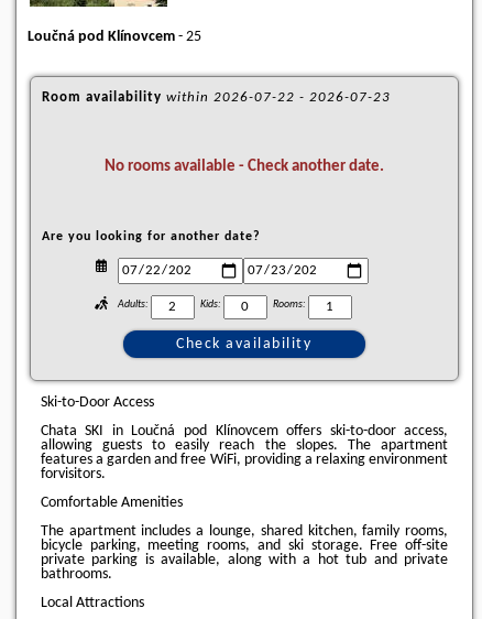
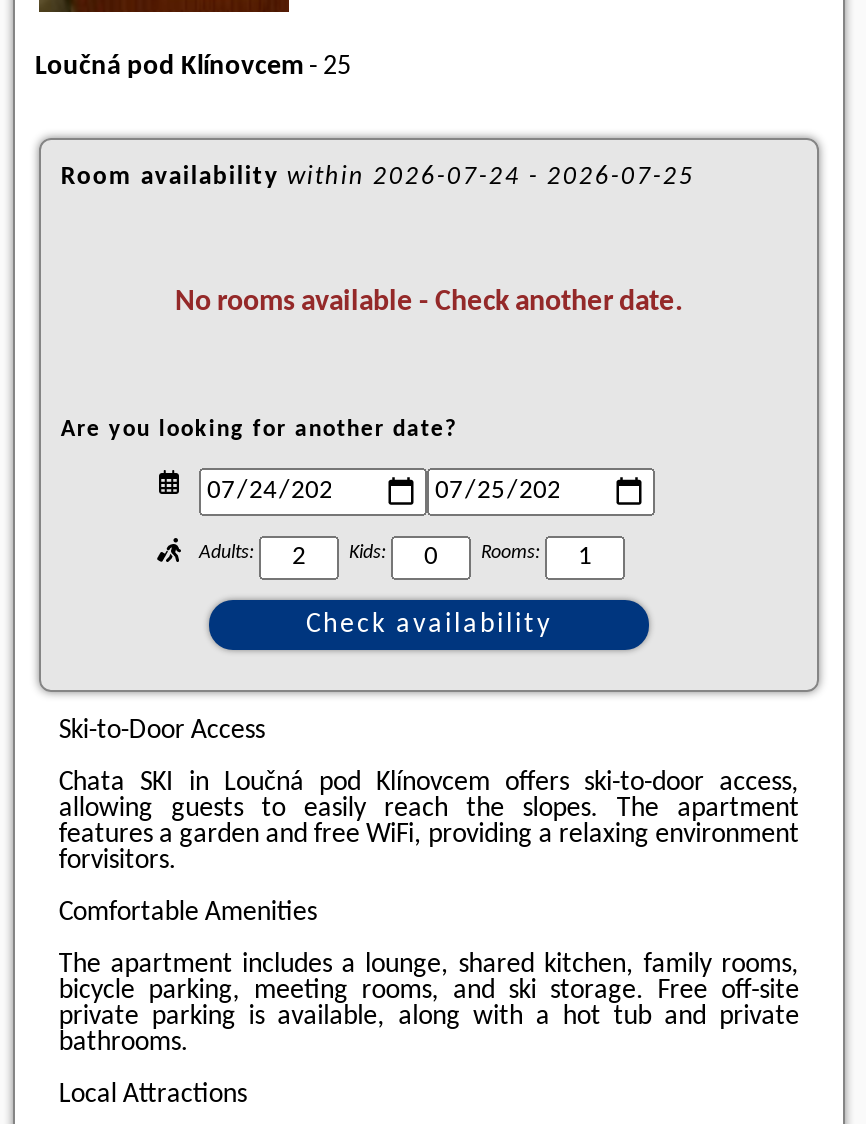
- Room availability within 2026-07-22 - 2026-07-23
+ Room availability within 2026-07-24 - 2026-07-25
